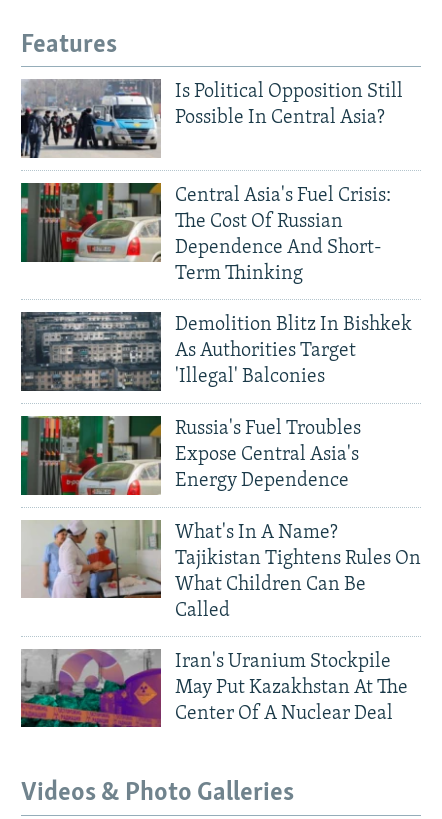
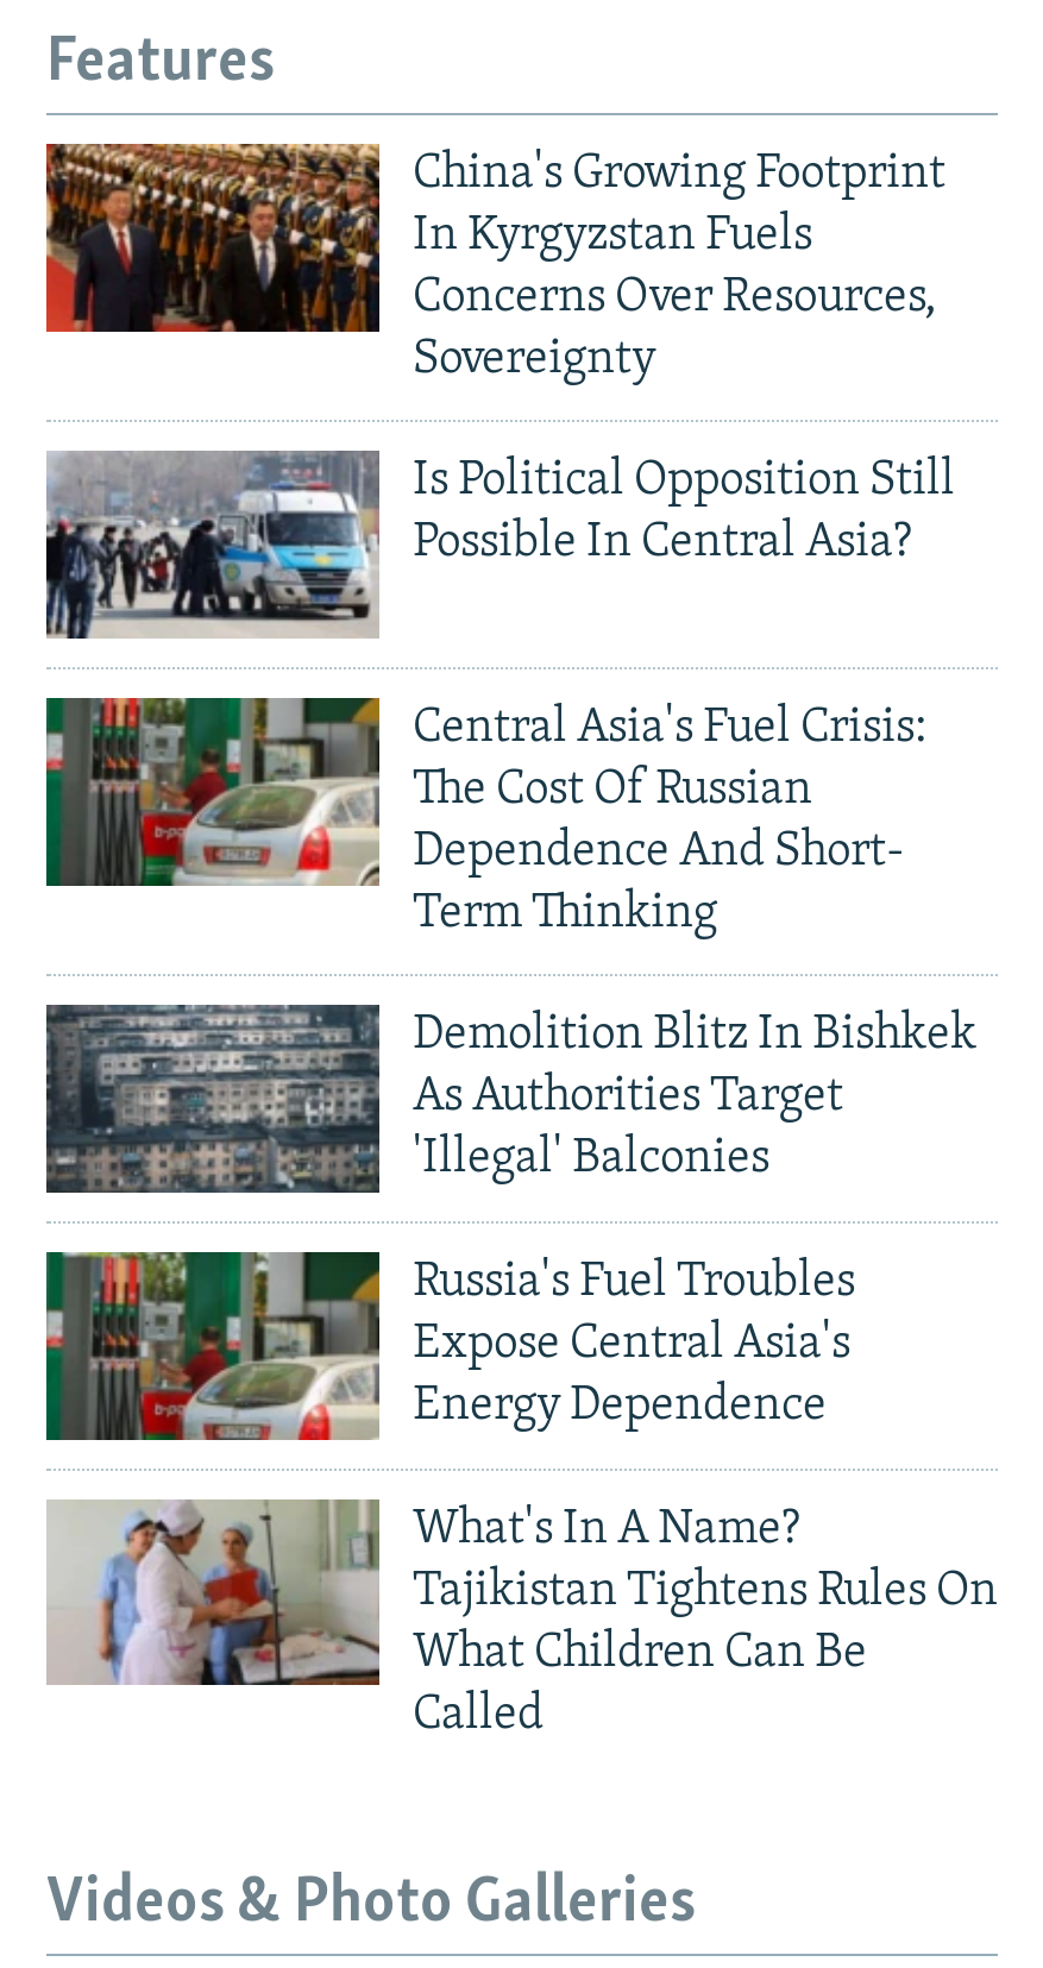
+ [image]
+ China's Growing Footprint
+ In Kyrgyzstan Fuels
+ Concerns Over Resources,
+ Sovereignty

moved down: [image] | Is Political Opposition Still | Possible In Central Asia? | ... | What Children Can Be | Called

- [image]
- Iran's Uranium Stockpile
- May Put Kazakhstan At The
- Center Of A Nuclear Deal
